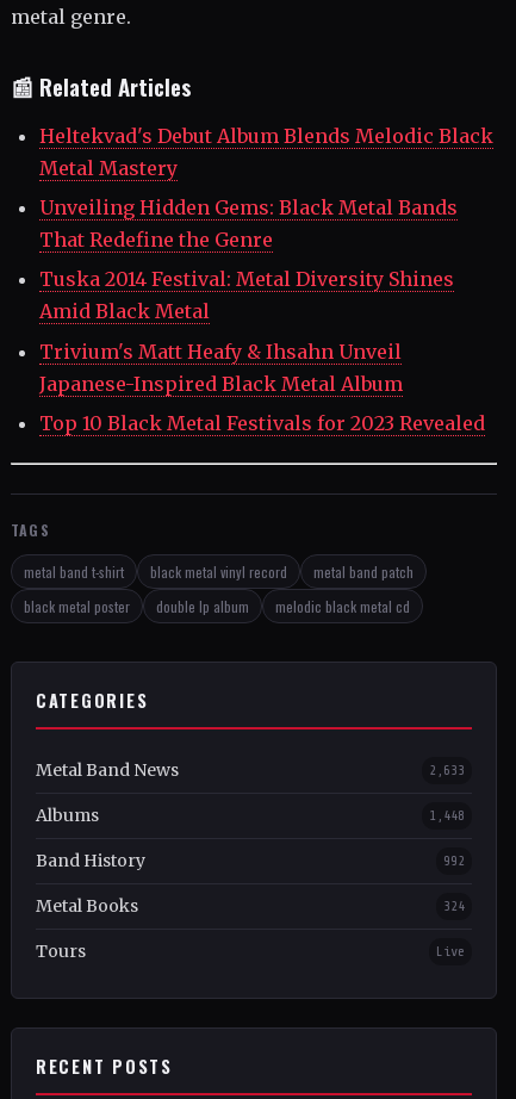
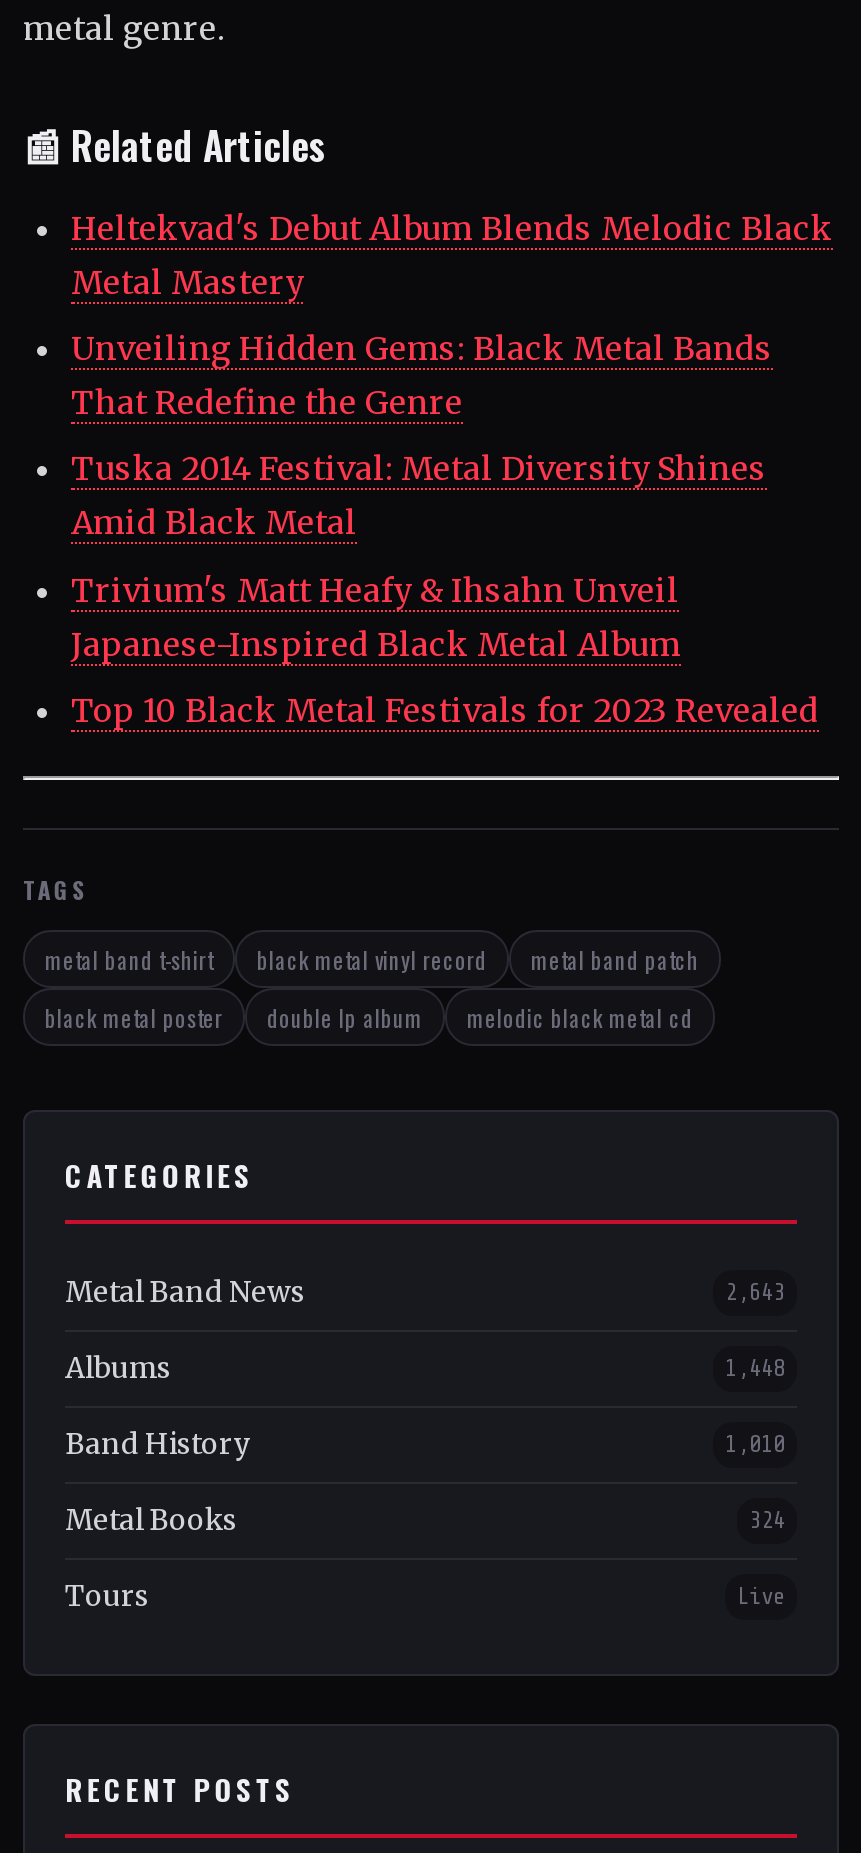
- 2,633
+ 2,643

- 992
+ 1,010
